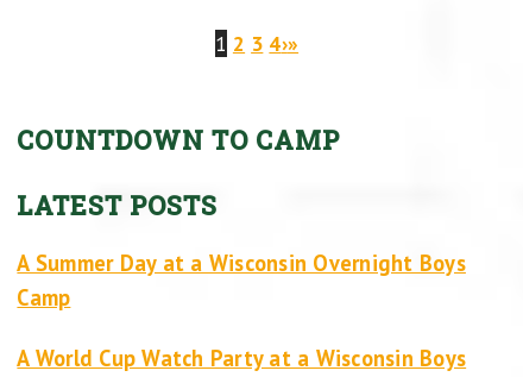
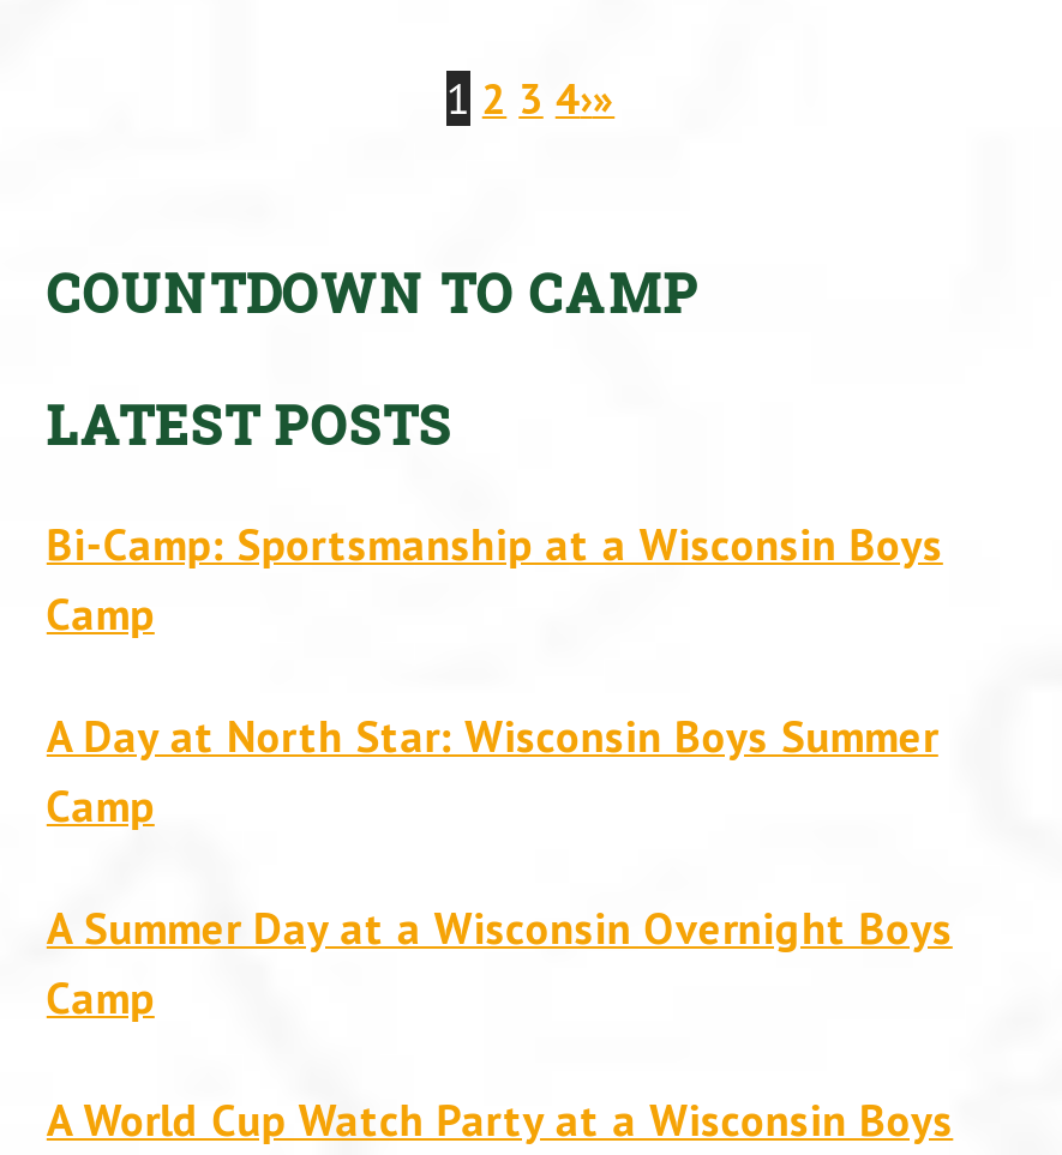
+ Bi-Camp: Sportsmanship at a Wisconsin Boys
+ Camp
+ A Day at North Star: Wisconsin Boys Summer
+ Camp
